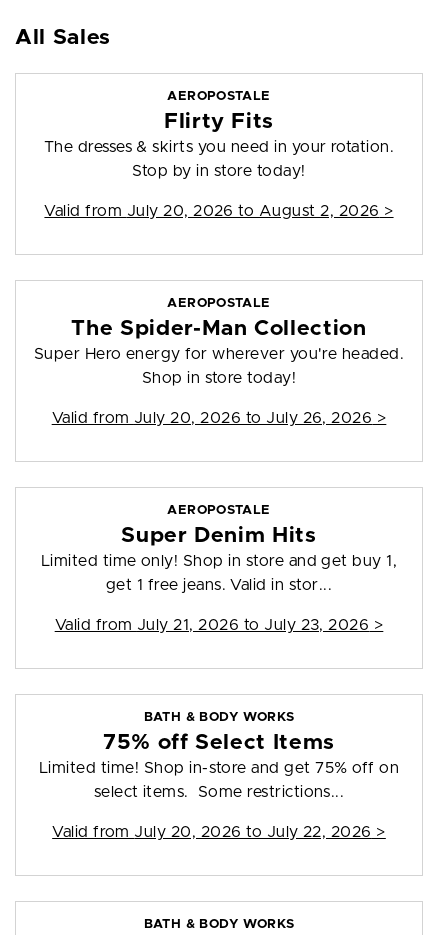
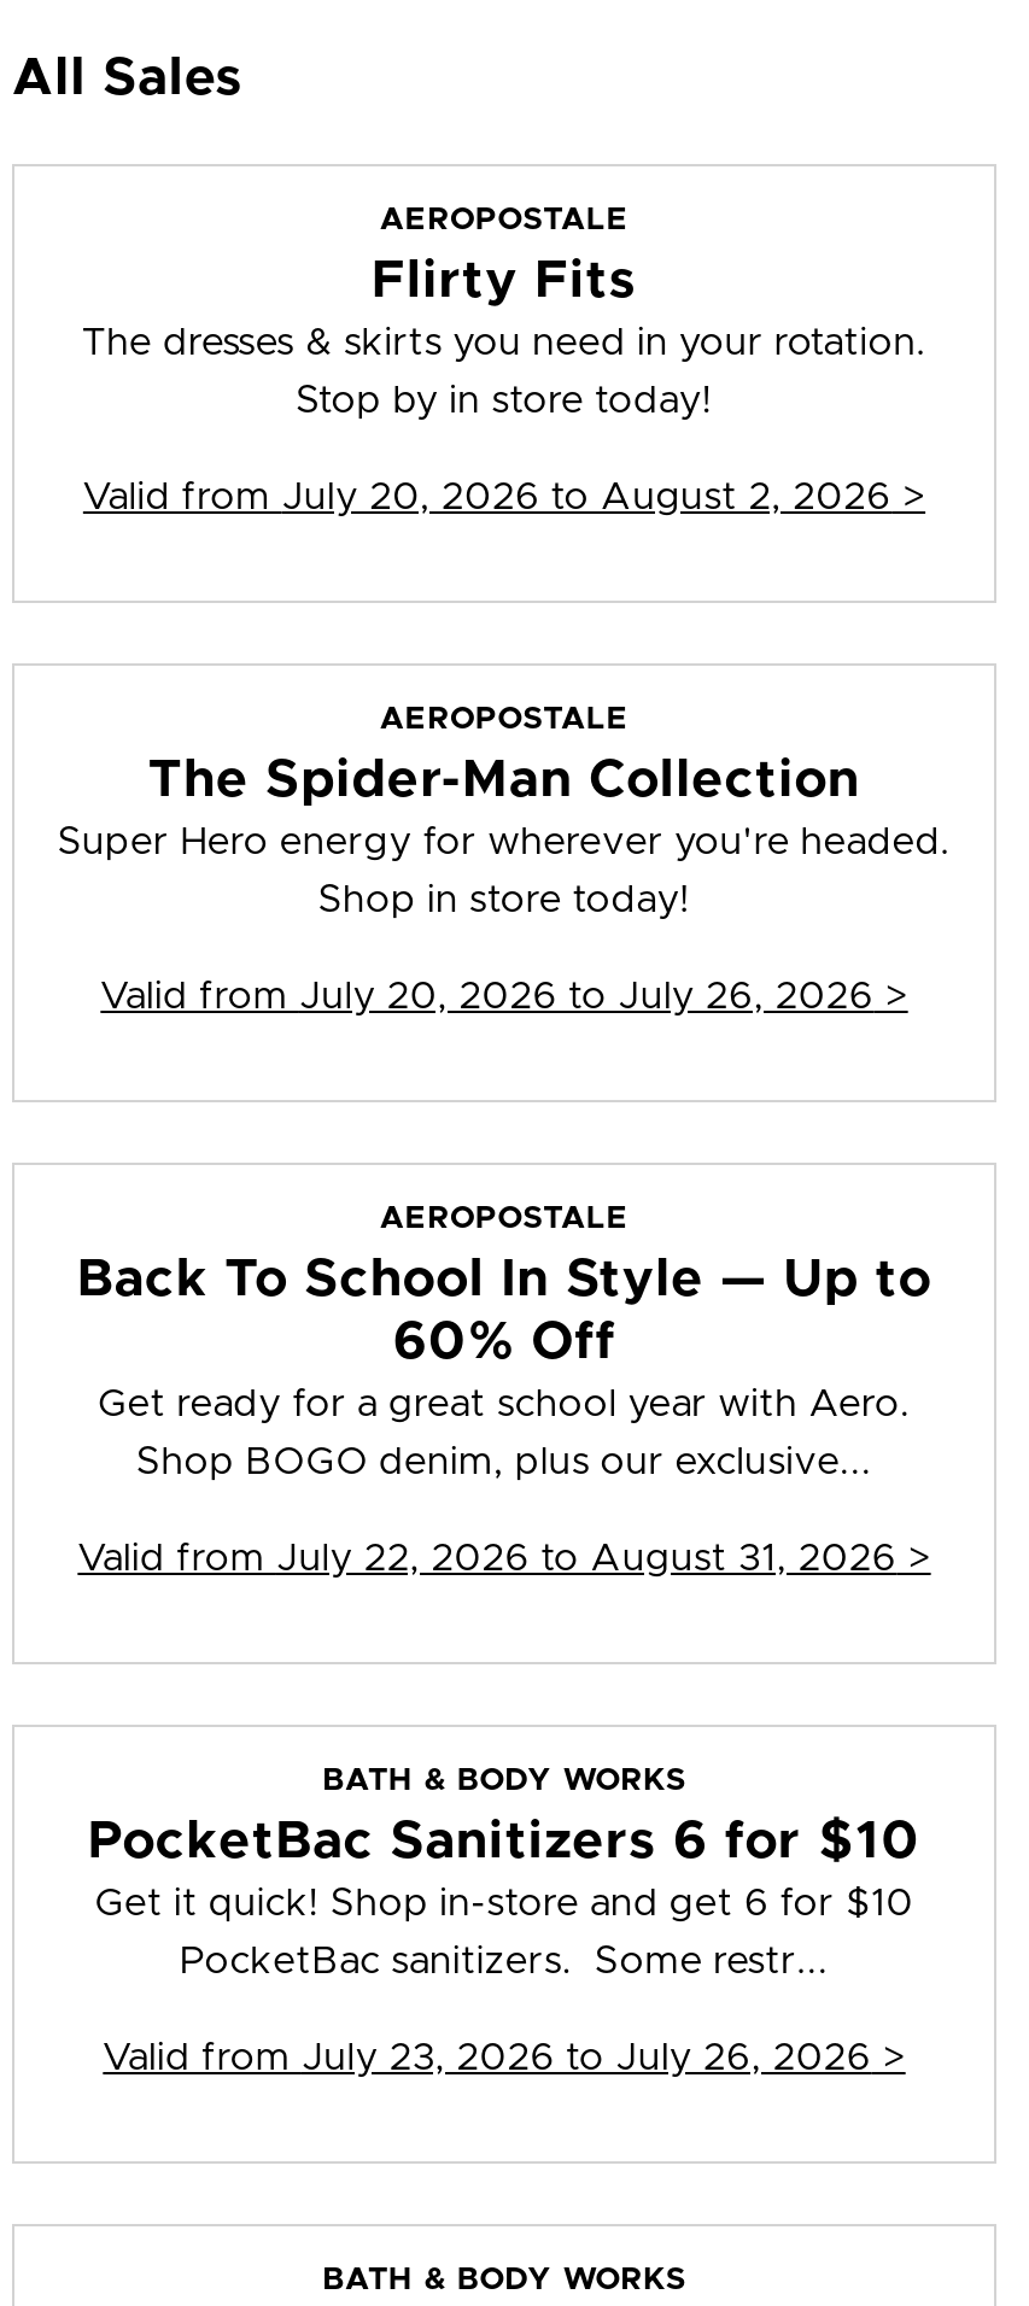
- Super Denim Hits
- Limited time only! Shop in store and get buy 1,
+ Back To School In Style — Up to
+ 60% Off
+ Get ready for a great school year with Aero.

- get 1 free jeans. Valid in stor...
+ Shop BOGO denim, plus our exclusive...

- Valid from July 21, 2026 to July 23, 2026 >
+ Valid from July 22, 2026 to August 31, 2026 >

- 75% off Select Items
- Limited time! Shop in-store and get 75% off on
+ PocketBac Sanitizers 6 for $10
+ Get it quick! Shop in-store and get 6 for $10

- select items. Some restrictions...
+ PocketBac sanitizers. Some restr...

- Valid from July 20, 2026 to July 22, 2026 >
+ Valid from July 23, 2026 to July 26, 2026 >
